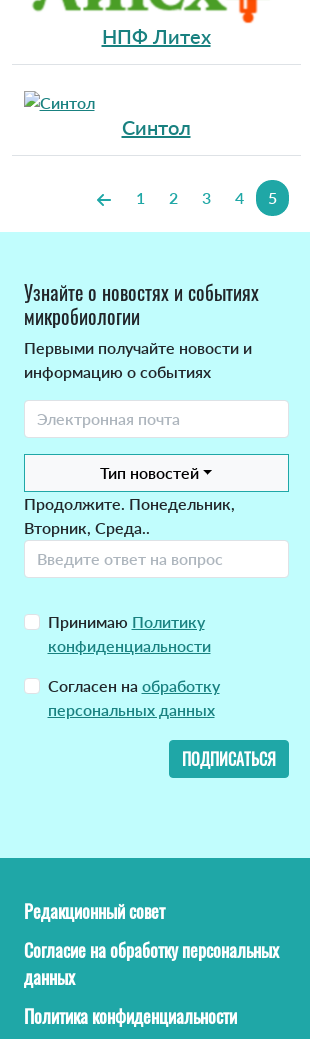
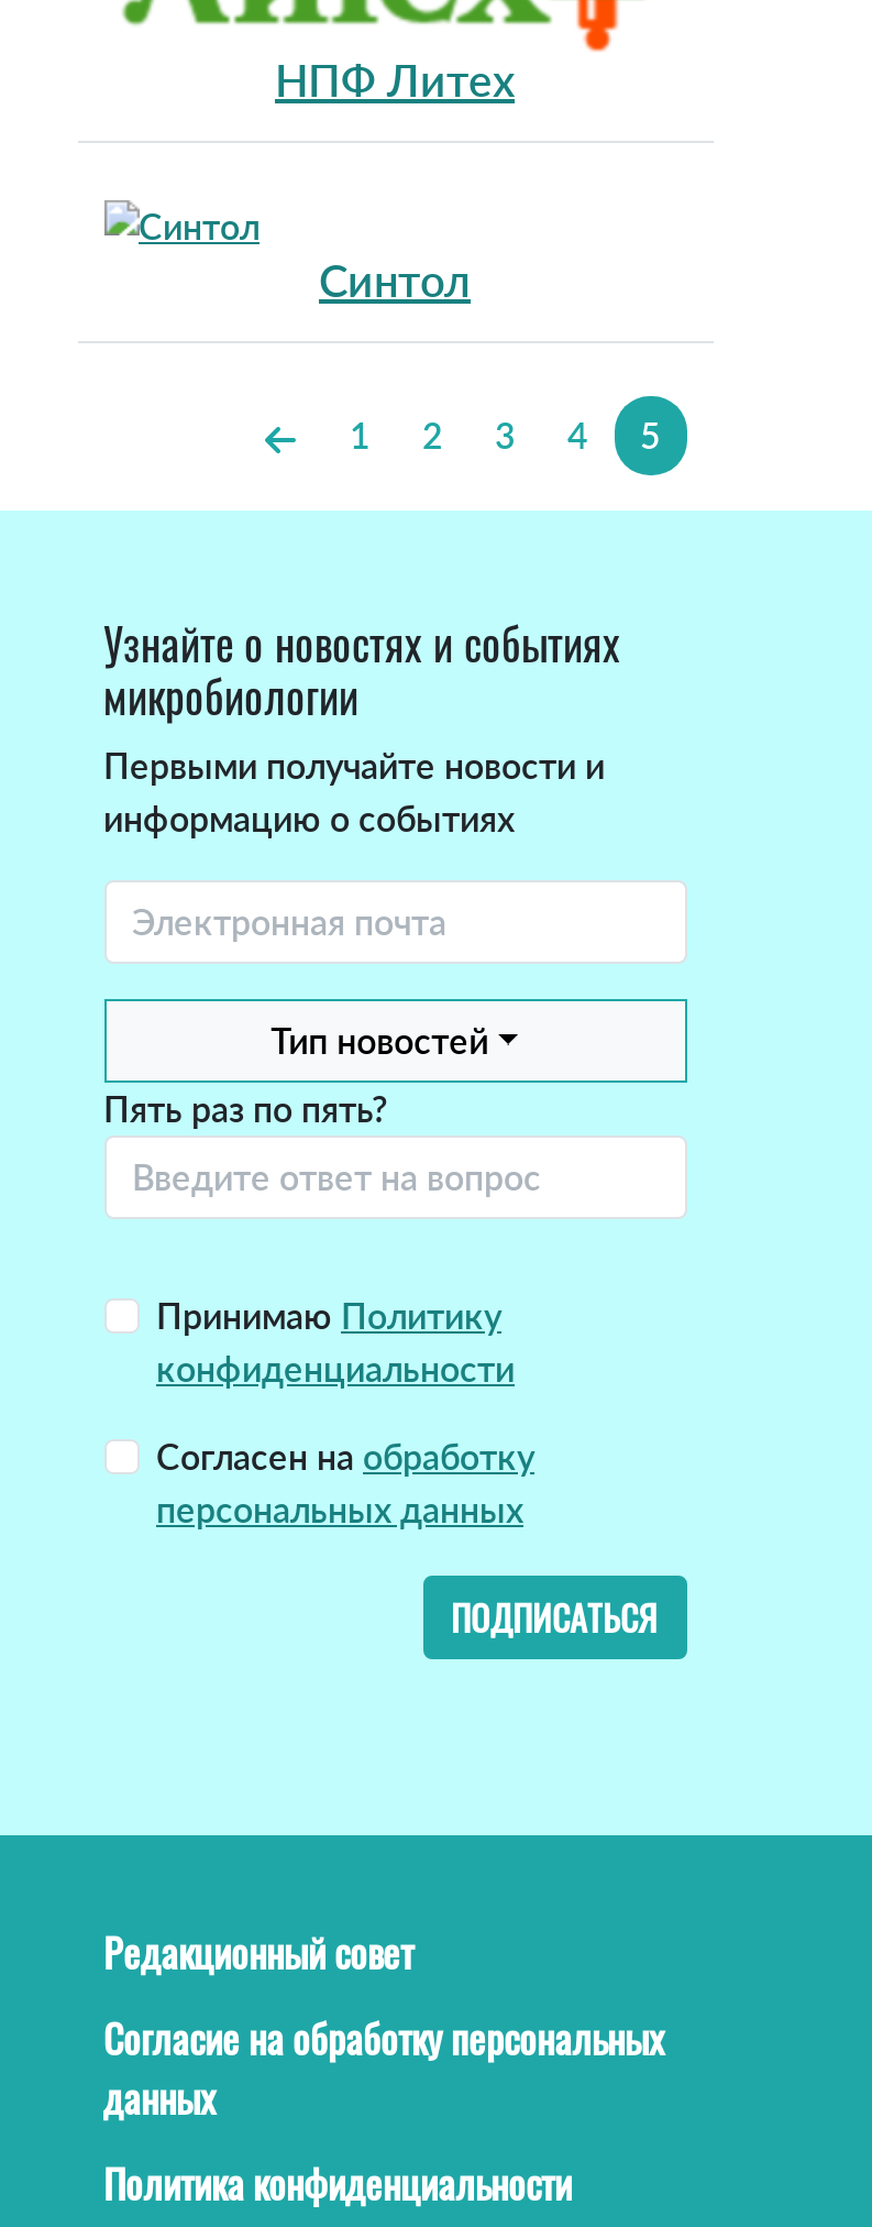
- Продолжите. Понедельник,
- Вторник, Среда..
+ Пять раз по пять?
